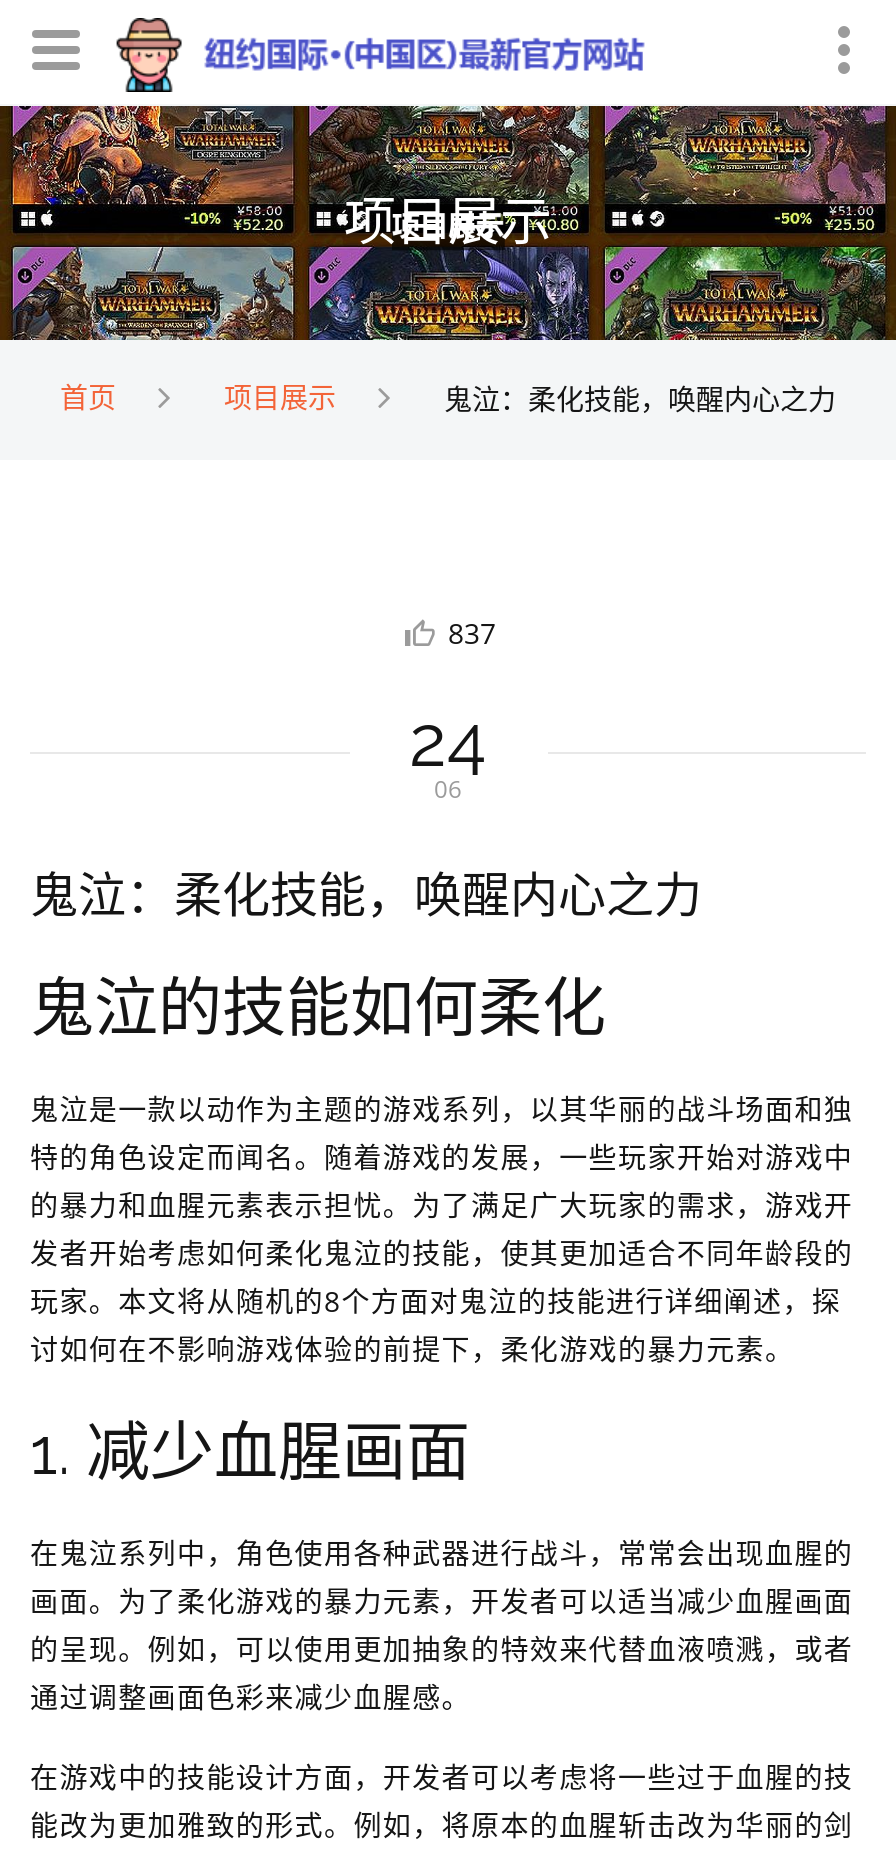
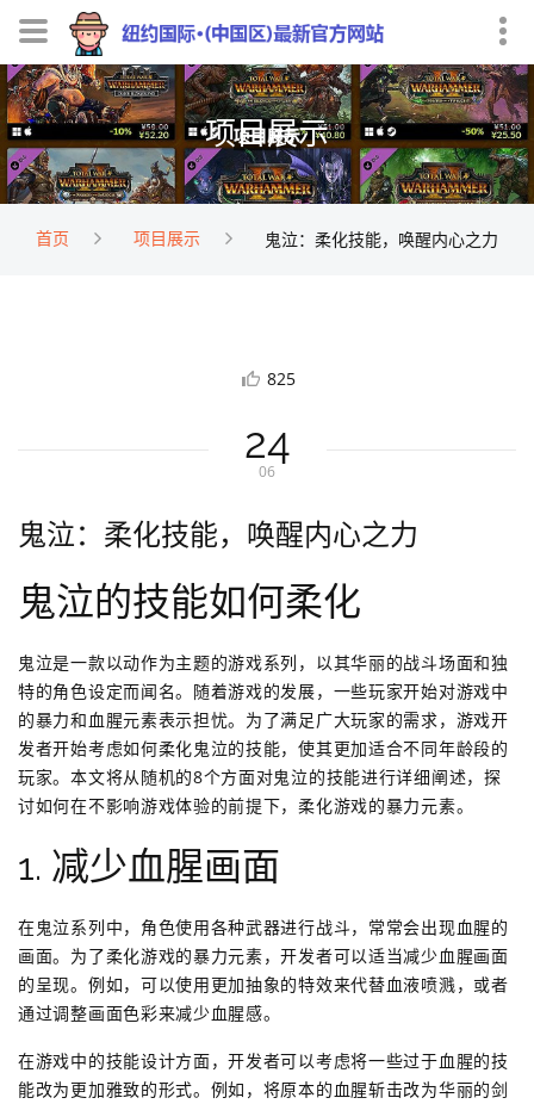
- 837
+ 825
